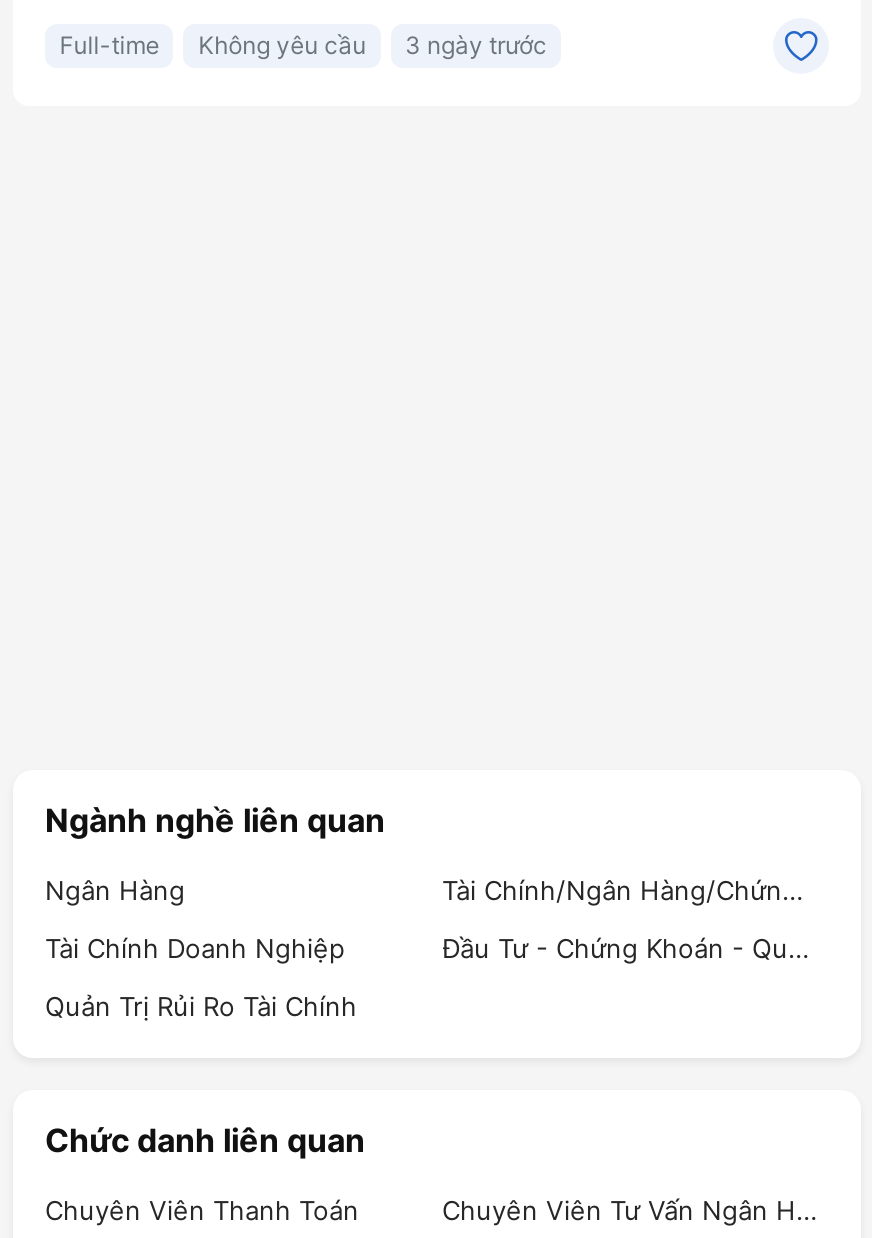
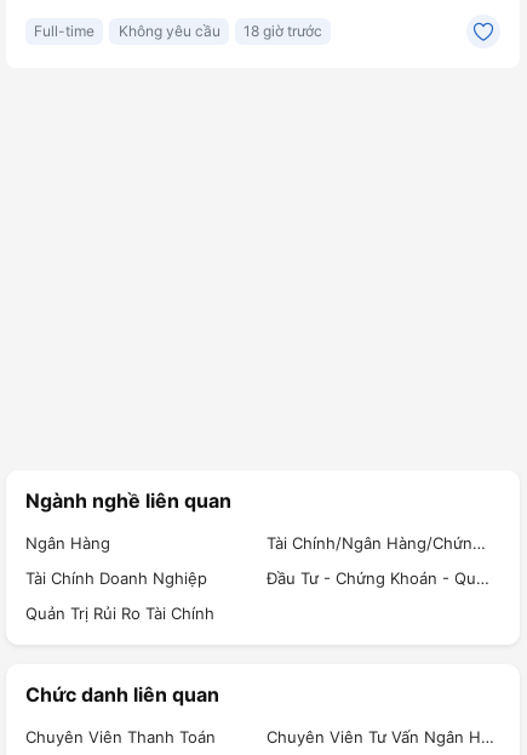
- Full-time Không yêu cầu 3 ngày trước
+ Full-time Không yêu cầu 18 giờ trước
